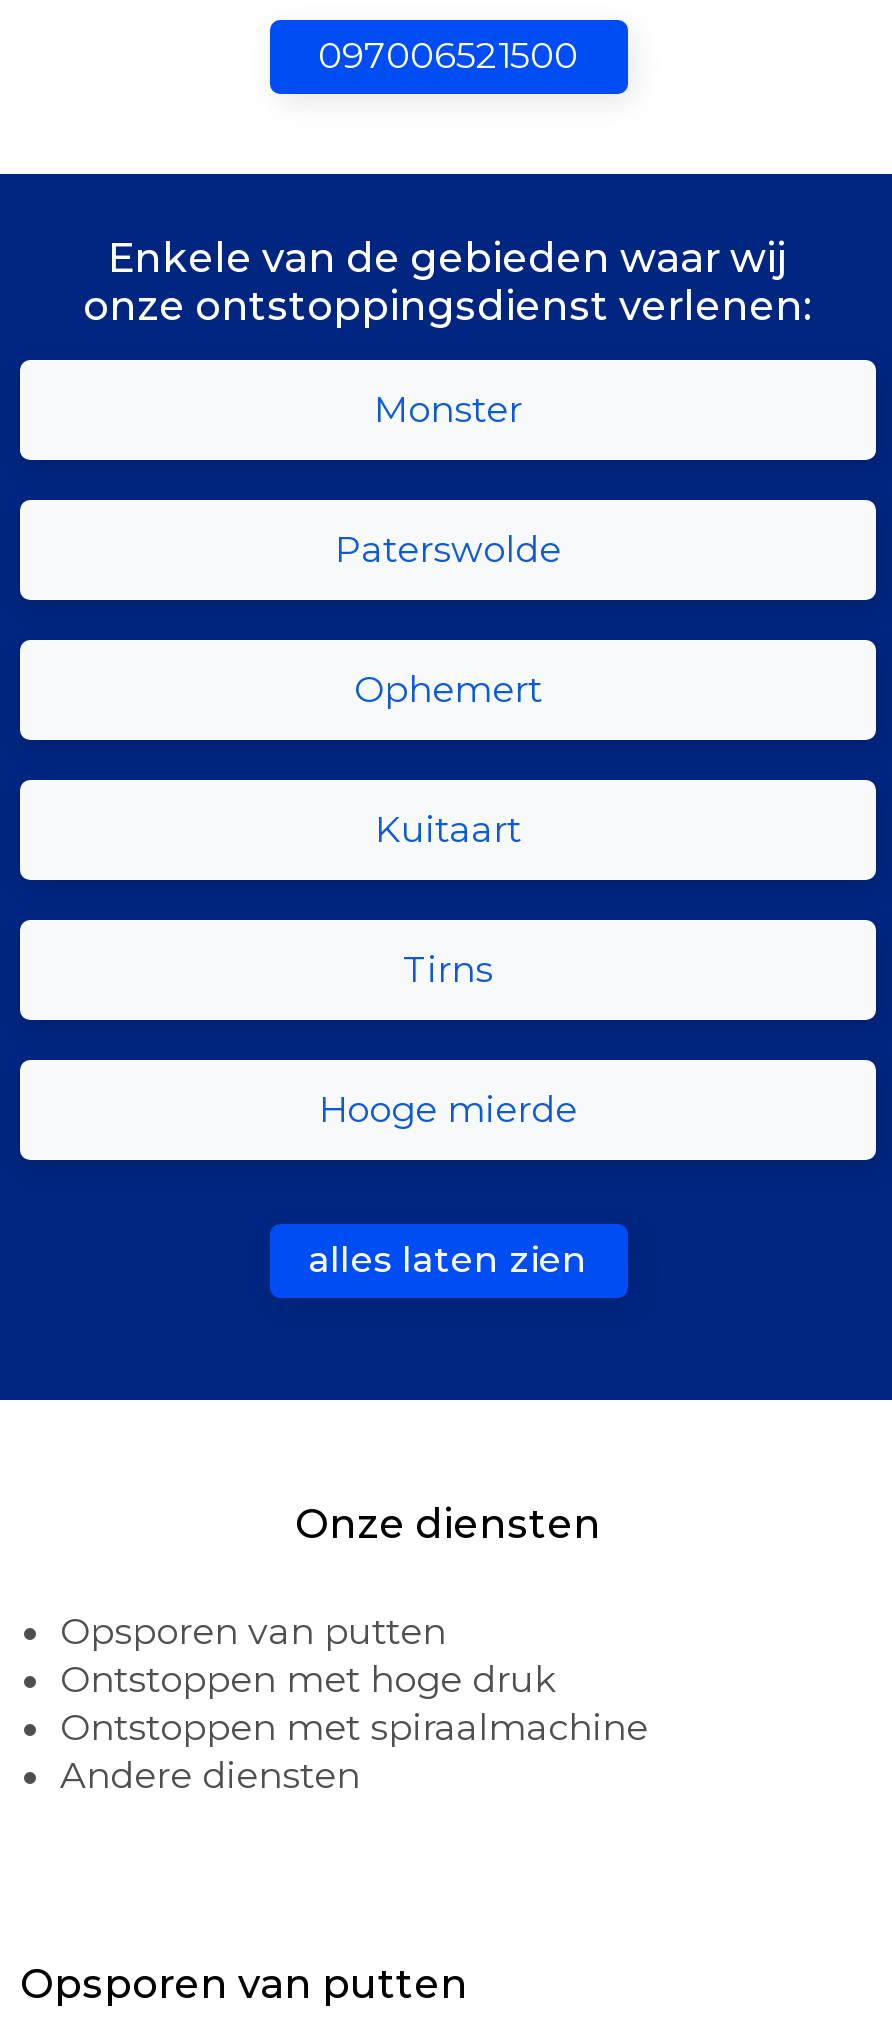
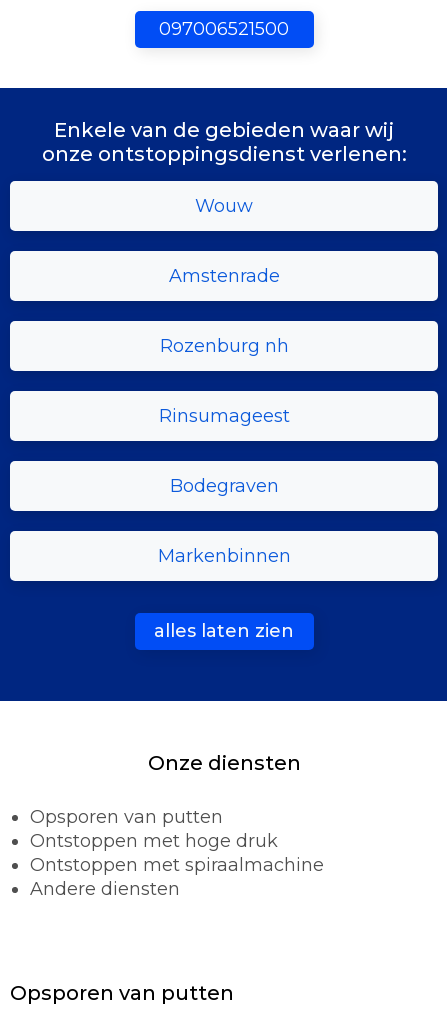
- Monster
+ Wouw

- Paterswolde
+ Amstenrade

- Ophemert
+ Rozenburg nh

- Kuitaart
+ Rinsumageest

- Tirns
+ Bodegraven

- Hooge mierde
+ Markenbinnen
